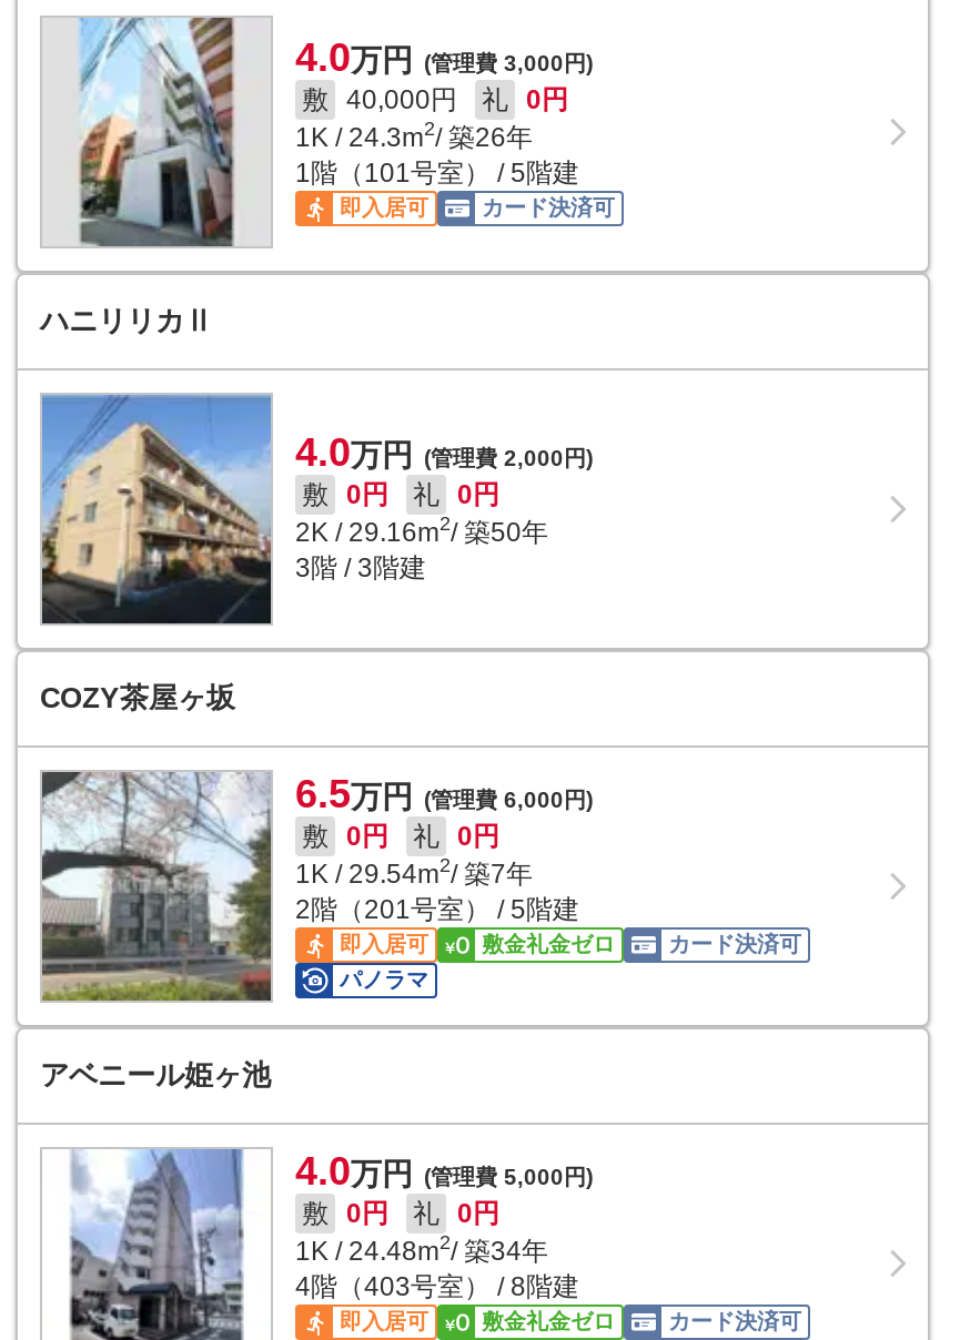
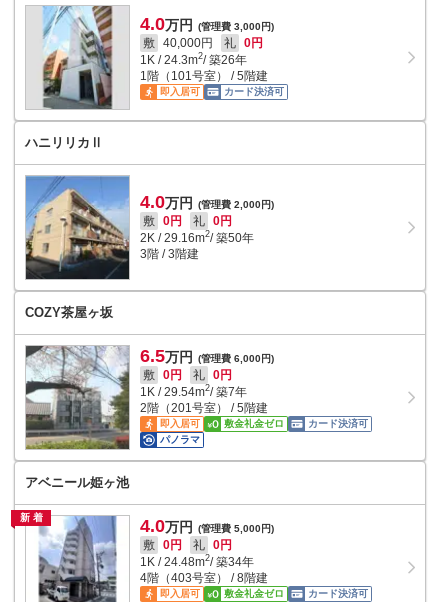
+ 新着
